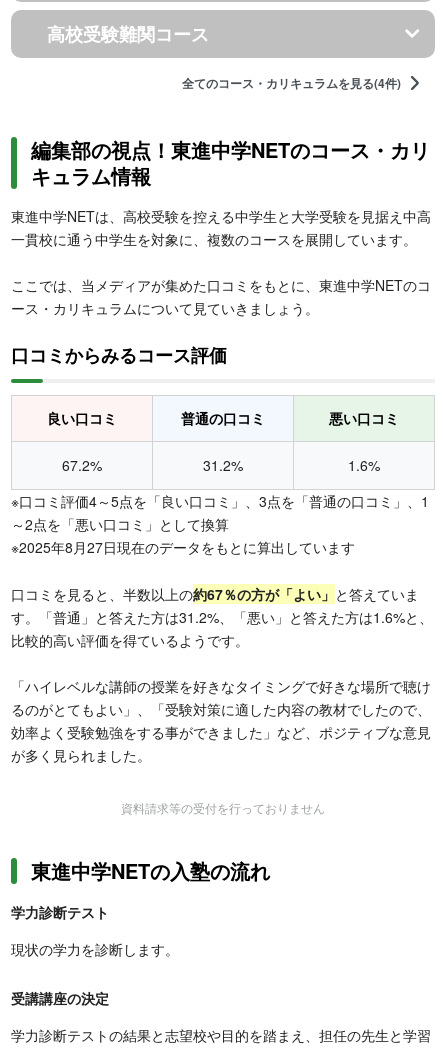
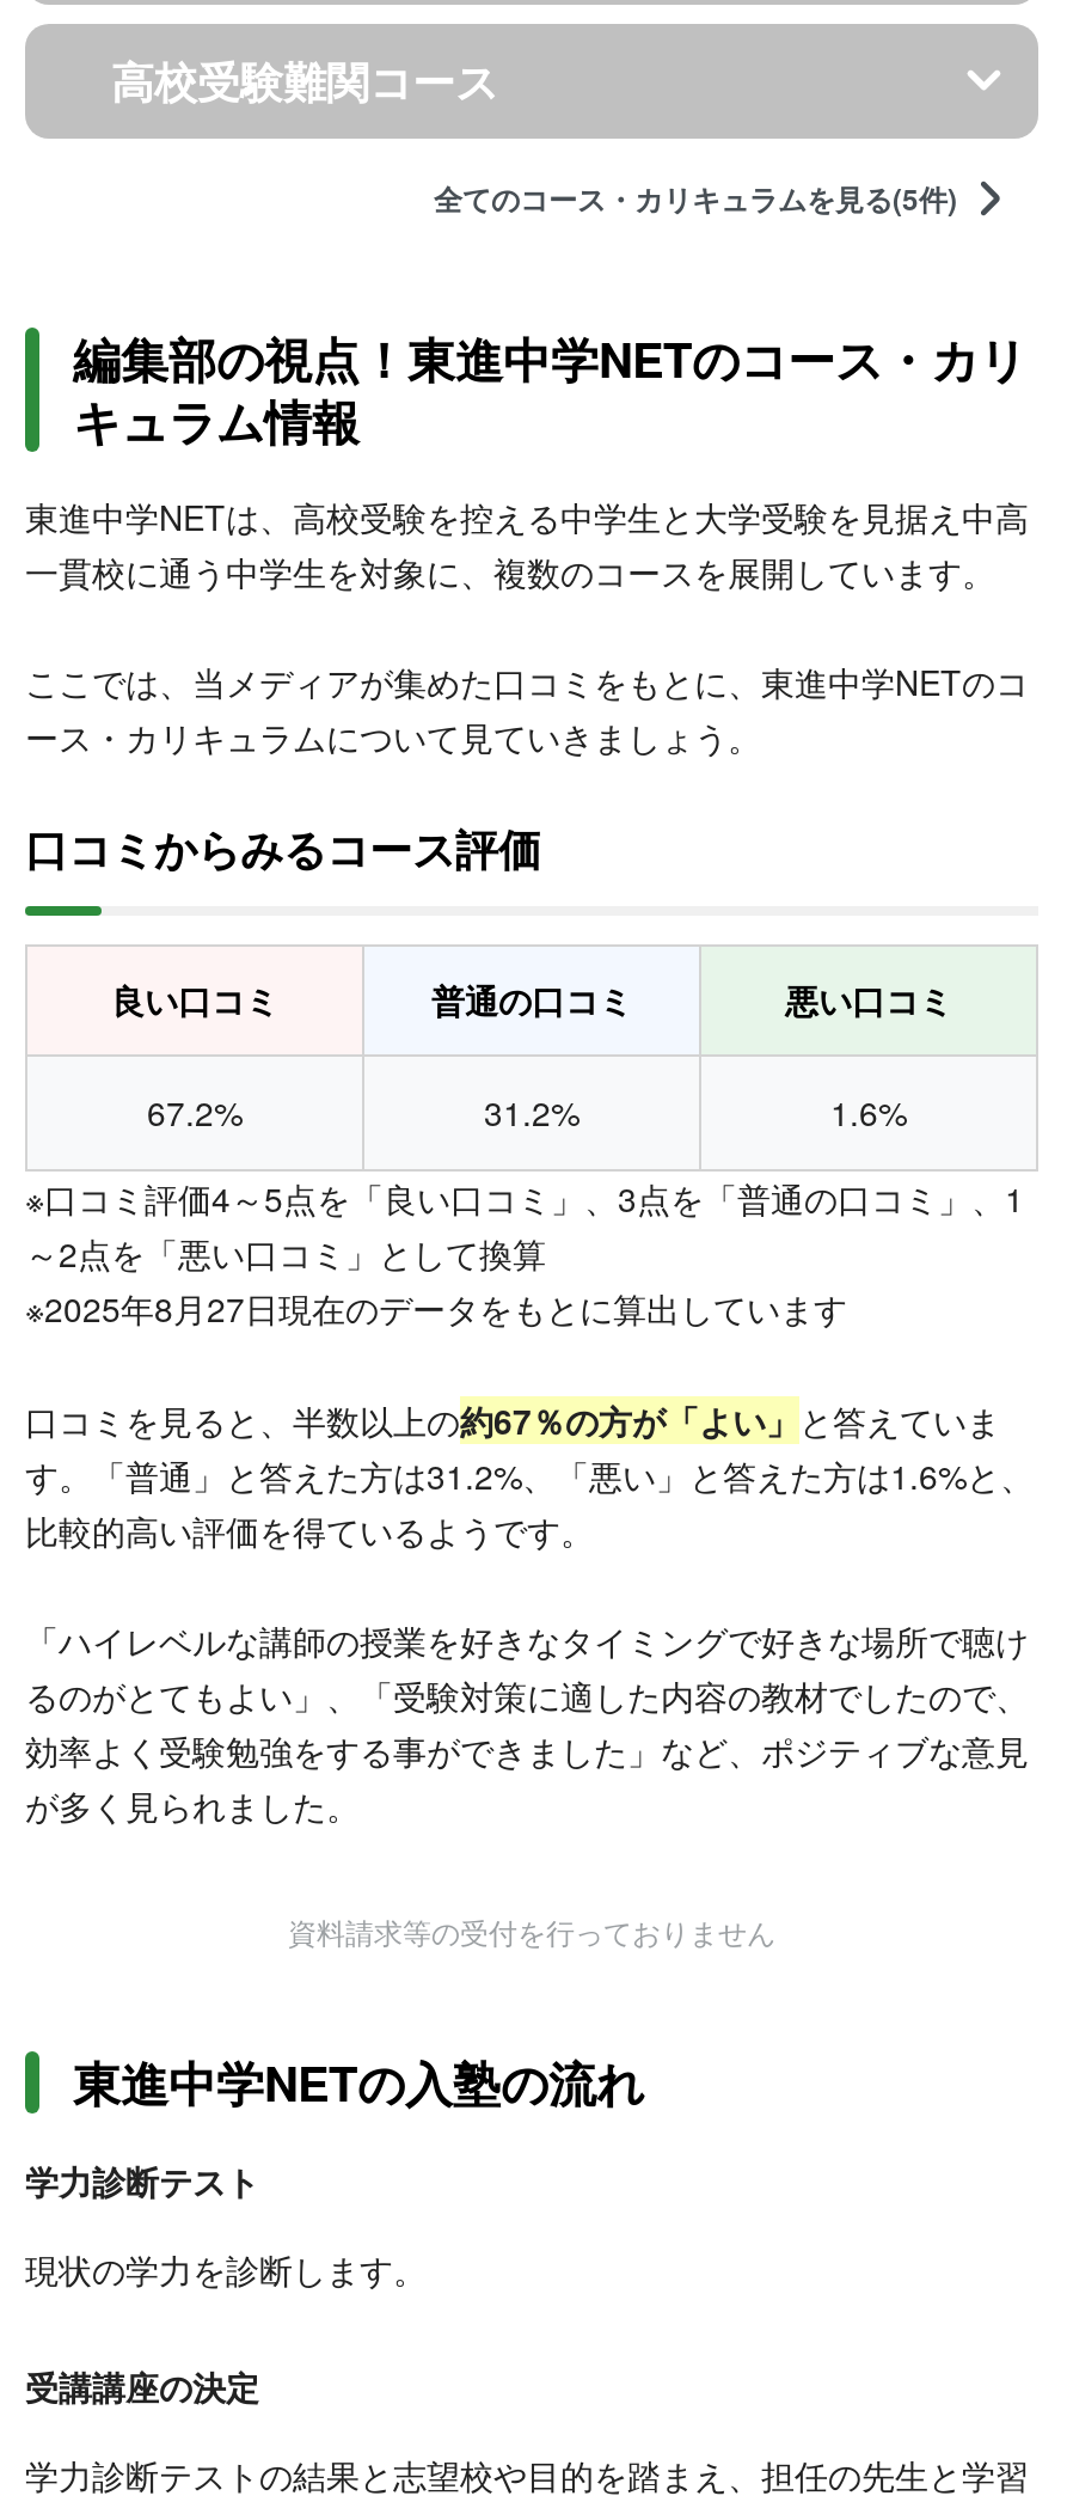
- 全てのコース・カリキュラムを見る(4件)
+ 全てのコース・カリキュラムを見る(5件)
